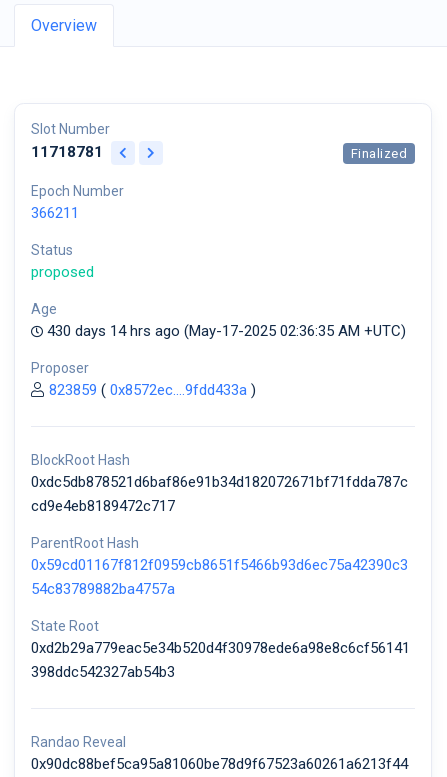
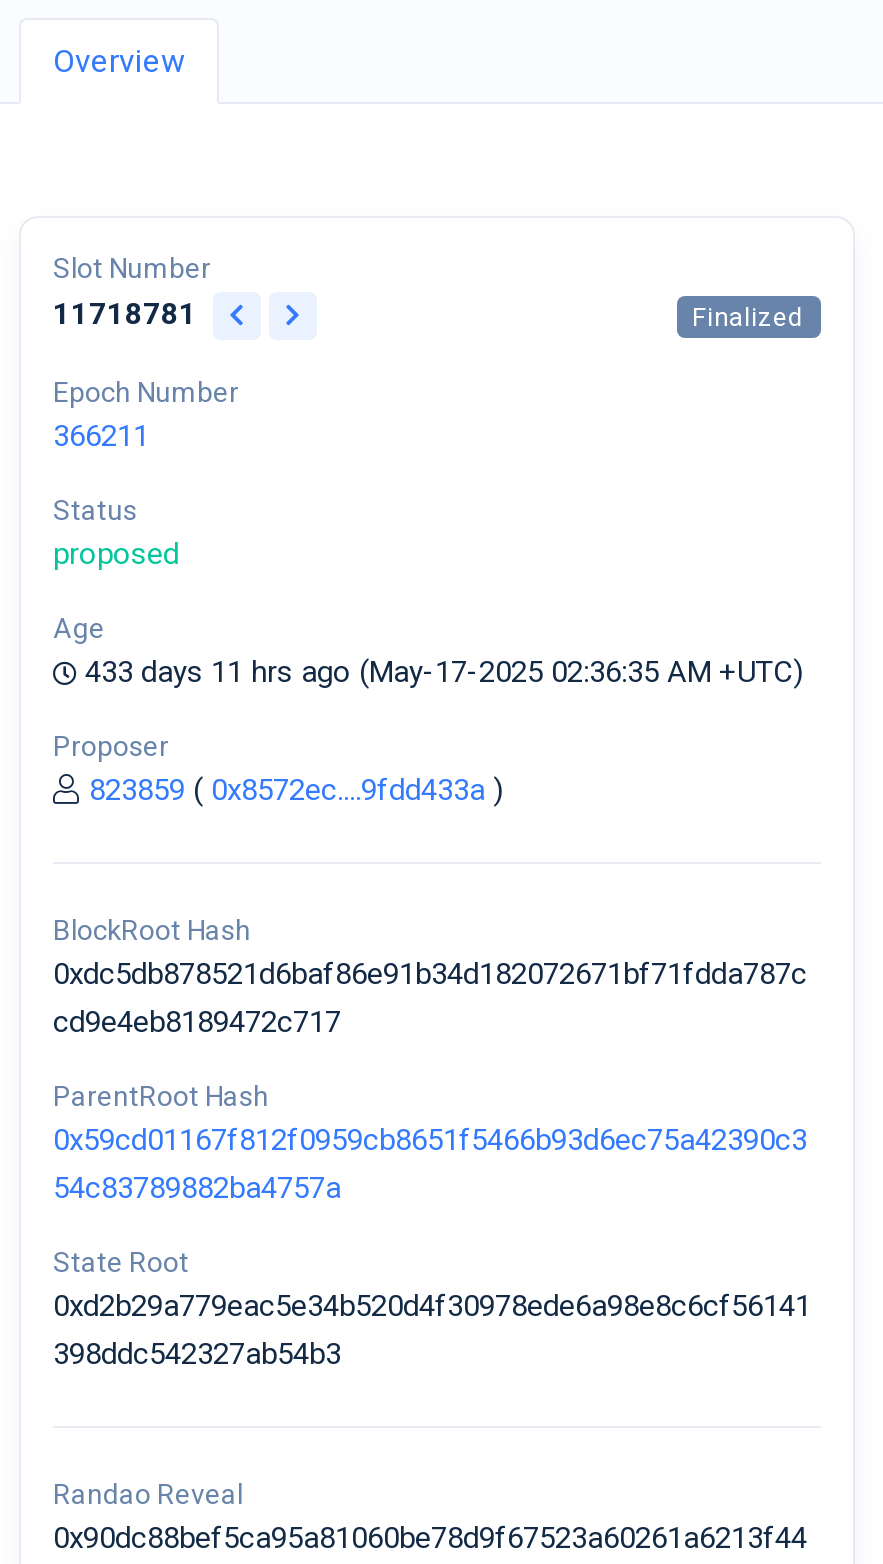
- 430 days 14 hrs ago (May-17-2025 02:36:35 AM +UTC)
+ 433 days 11 hrs ago (May-17-2025 02:36:35 AM +UTC)
